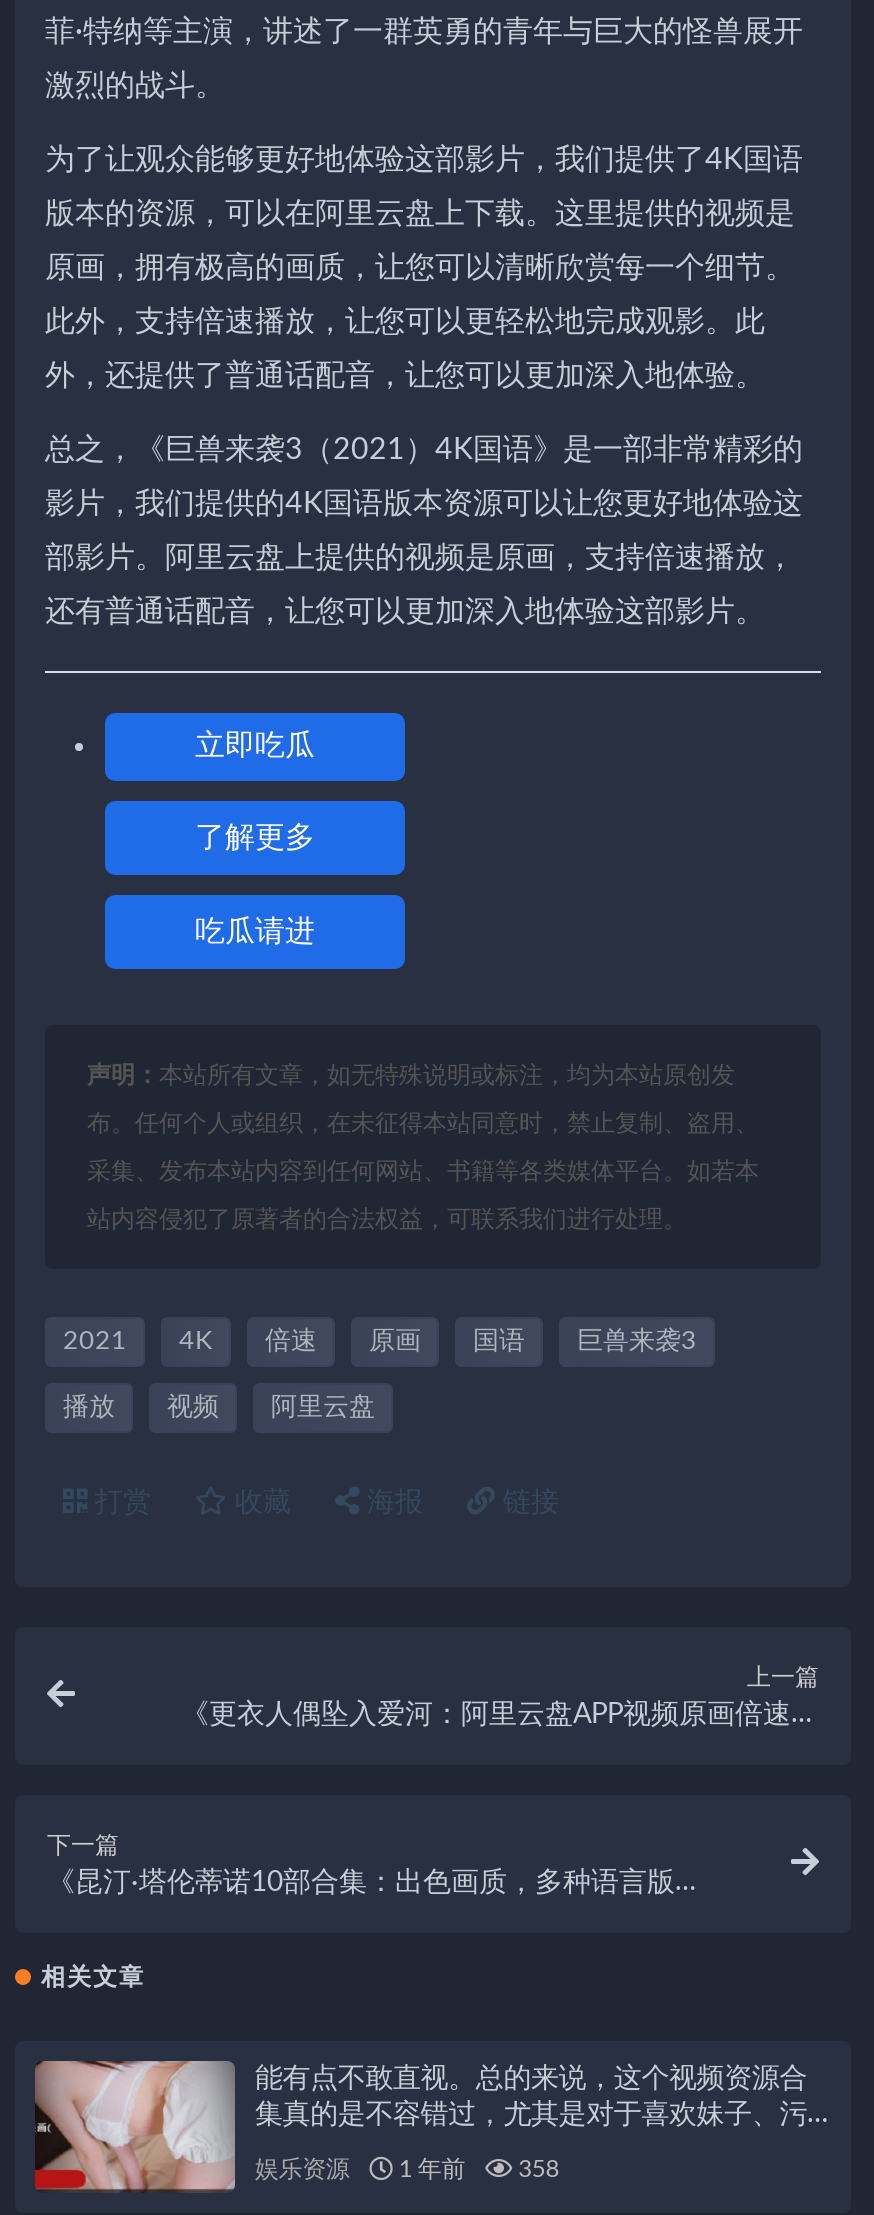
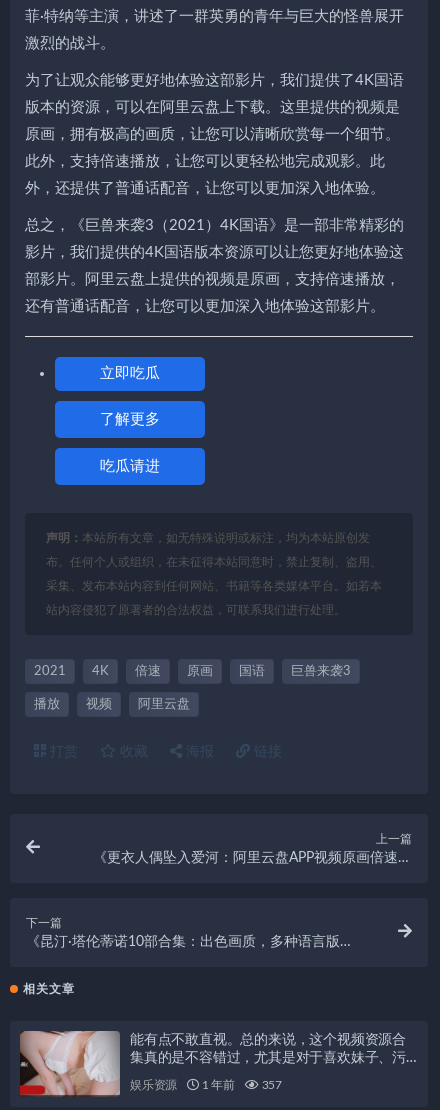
- 娱乐资源 1 年前 358
+ 娱乐资源 1 年前 357
